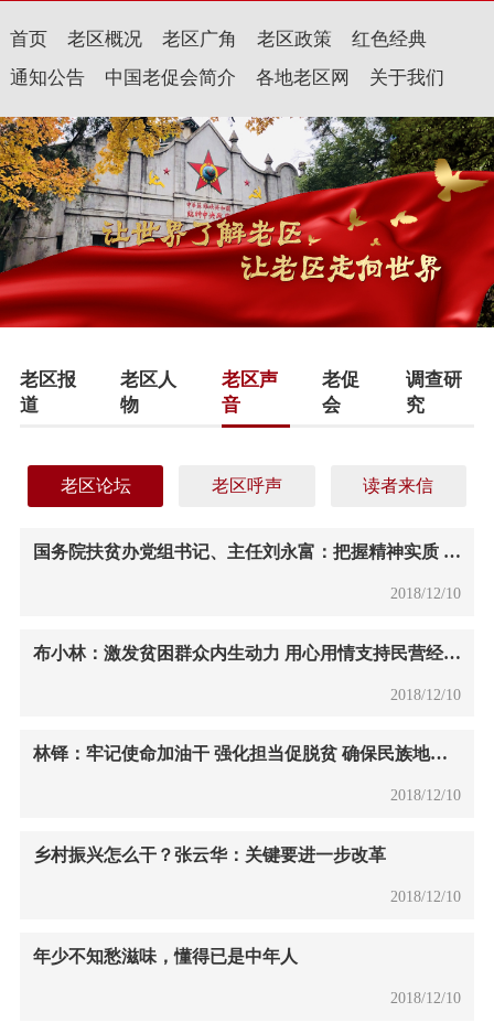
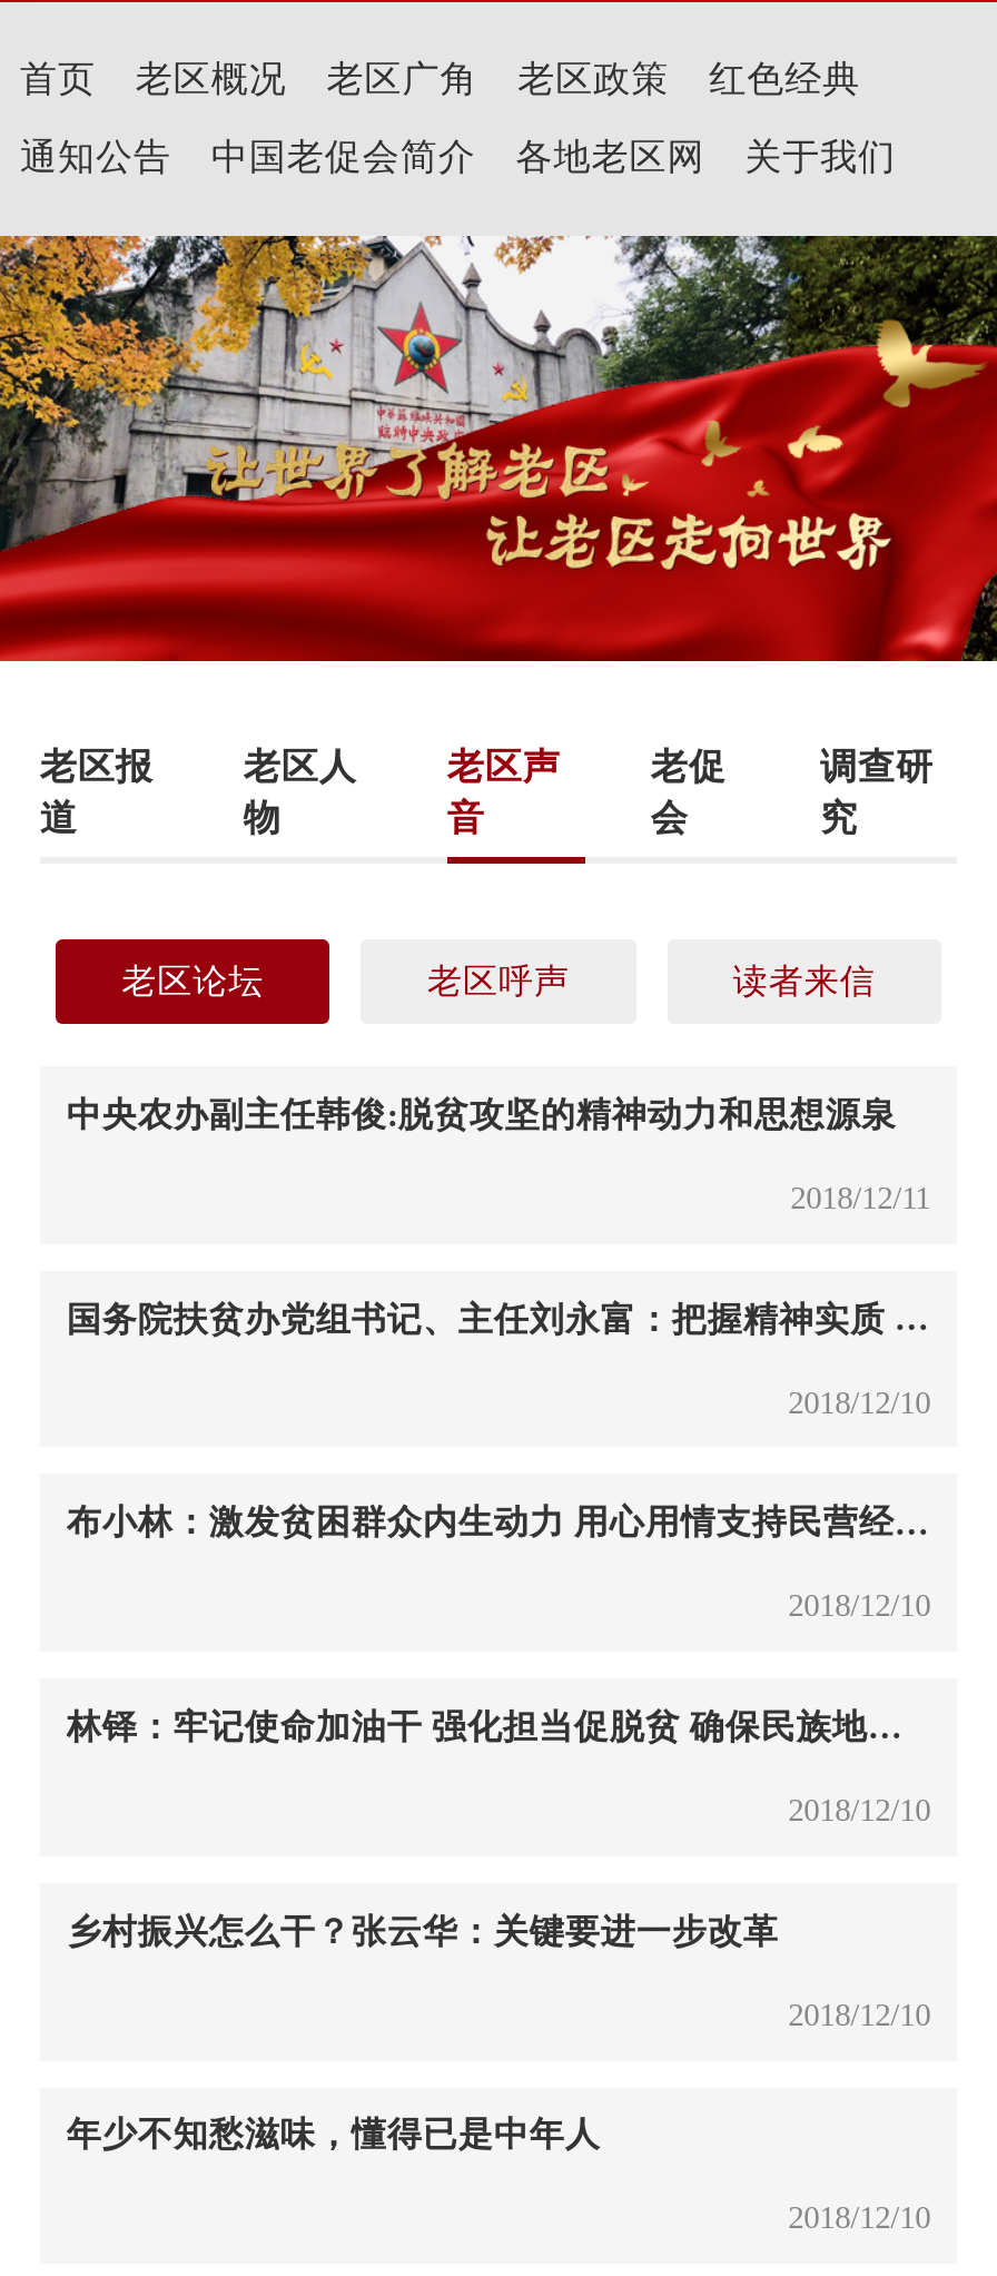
+ 中央农办副主任韩俊:脱贫攻坚的精神动力和思想源泉
+ 2018/12/11
